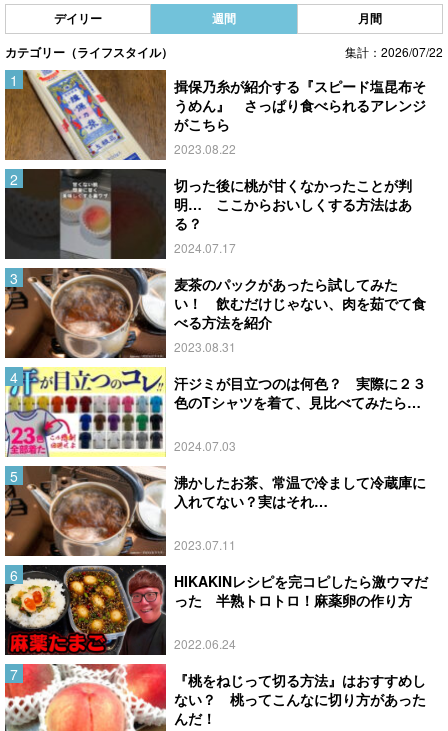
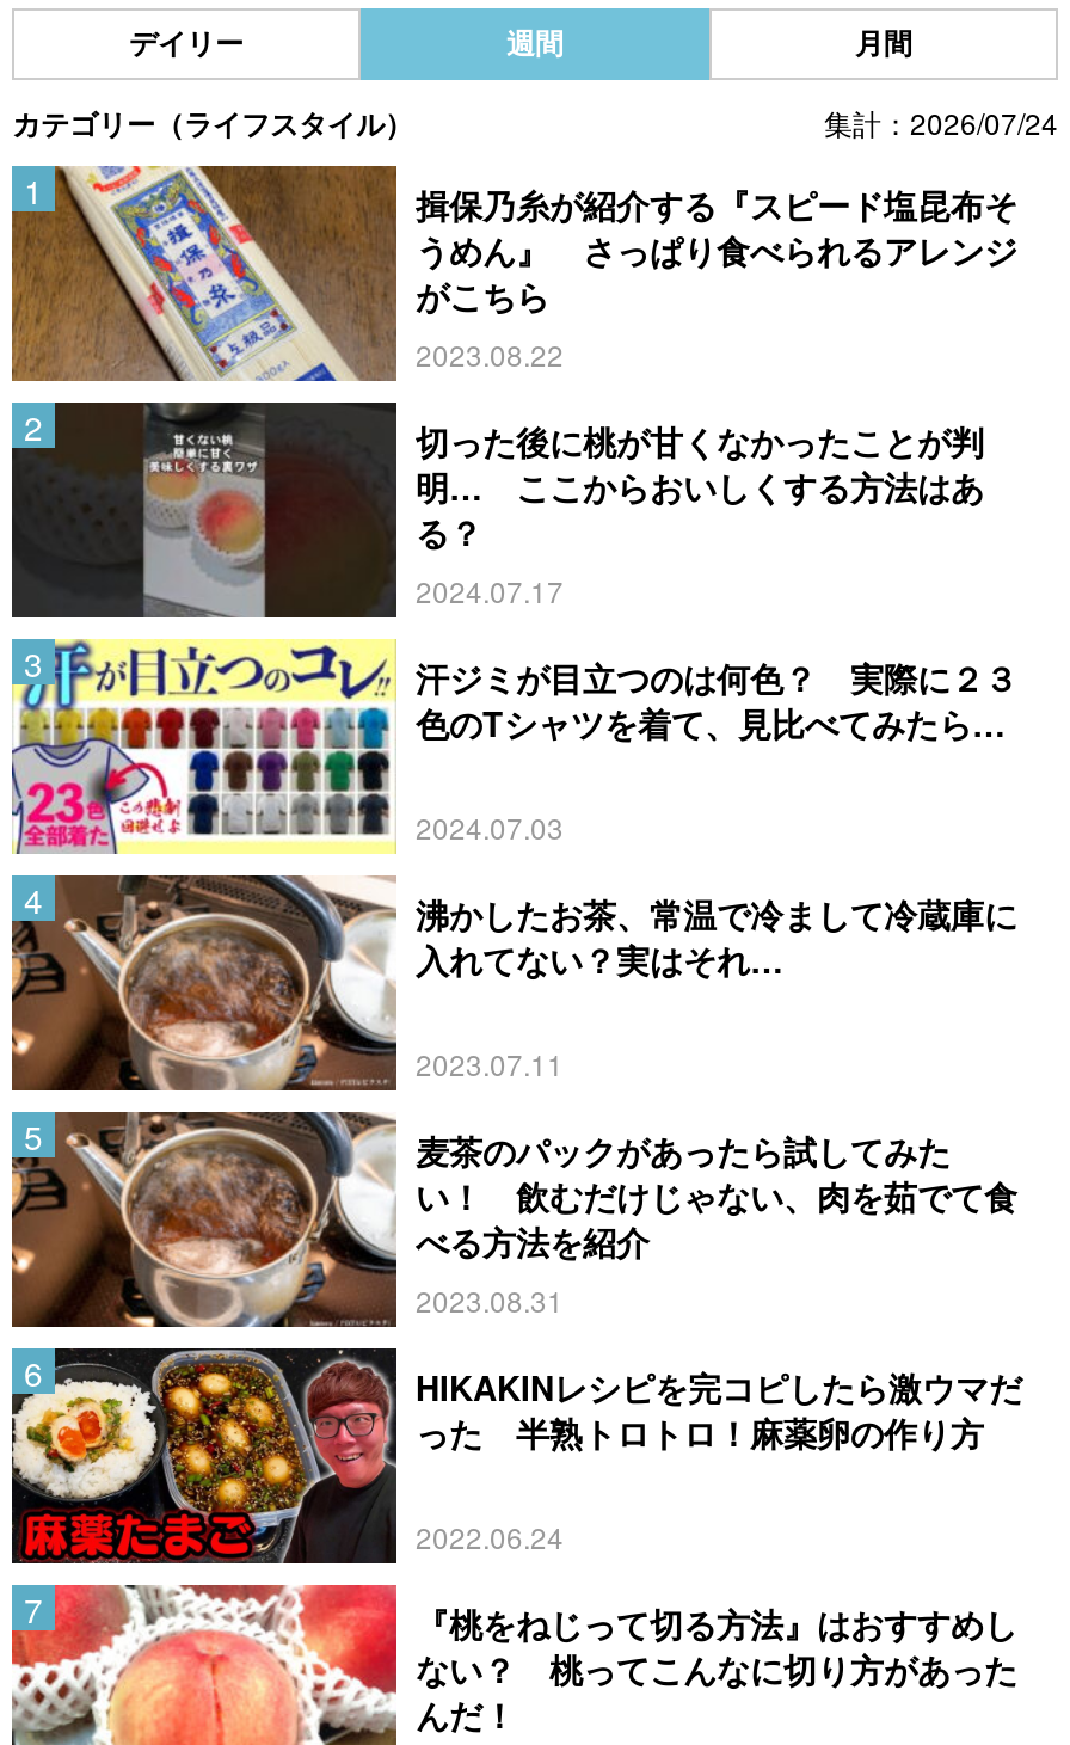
- 集計：2026/07/22
+ 集計：2026/07/24

moved down: [image] | 麦茶のパックがあったら試してみた | い！ 飲むだけじゃない、肉を茹でて食 | べる方法を紹介 | 2023.08.31

moved up: [image] | 汗ジミが目立つのは何色？ 実際に２３ | 色のTシャツを着て、見比べてみたら… | 2024.07.03 | 沸かしたお茶、常温で冷まして冷蔵庫に | 入れてない？実はそれ… | 2023.07.11
